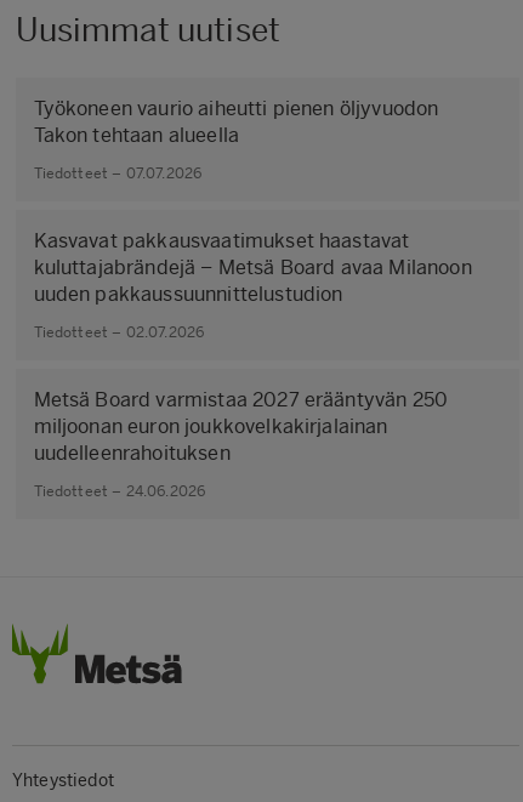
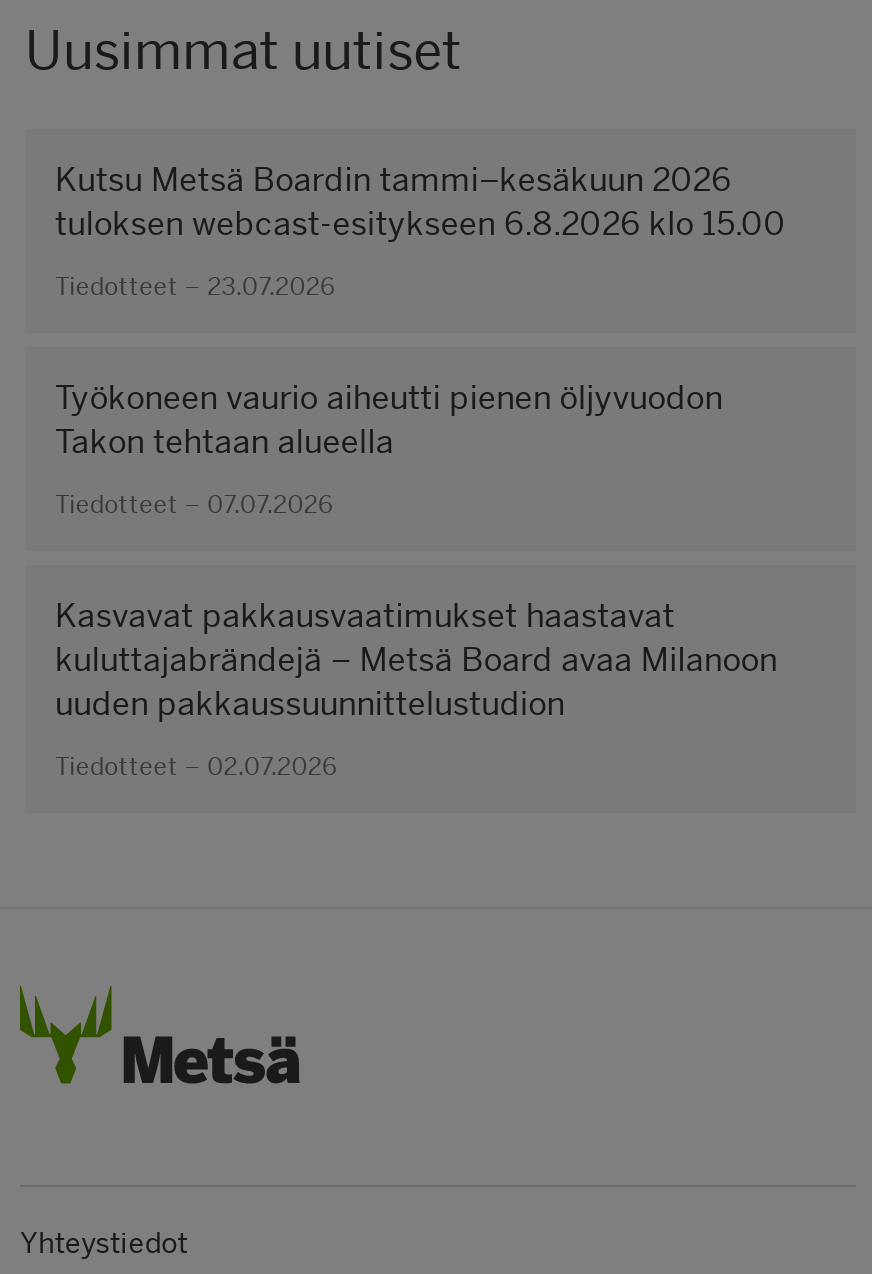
+ Kutsu Metsä Boardin tammi–kesäkuun 2026
+ tuloksen webcast-esitykseen 6.8.2026 klo 15.00
+ Tiedotteet – 23.07.2026

moved down: Työkoneen vaurio aiheutti pienen öljyvuodon | Takon tehtaan alueella | Tiedotteet – 07.07.2026 | Kasvavat pakkausvaatimukset haastavat | kuluttajabrändejä – Metsä Board avaa Milanoon | uuden pakkaussuunnittelustudion | Tiedotteet – 02.07.2026

- Metsä Board varmistaa 2027 erääntyvän 250
- miljoonan euron joukkovelkakirjalainan
- uudelleenrahoituksen
- Tiedotteet – 24.06.2026
